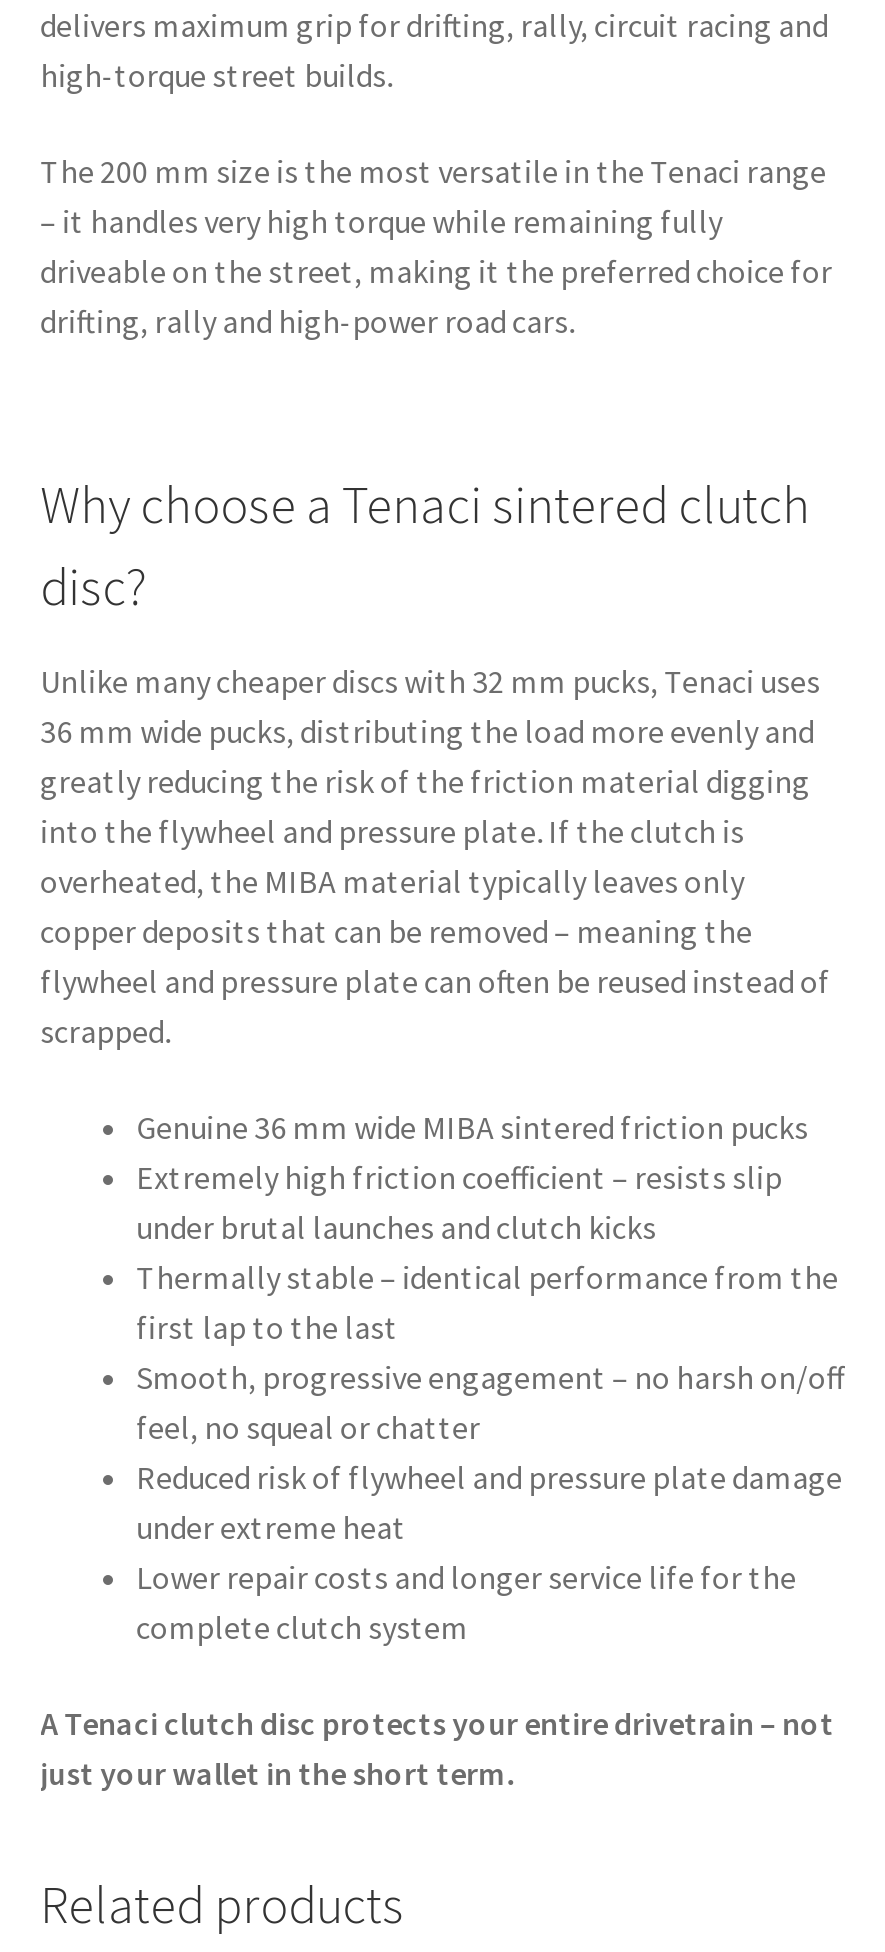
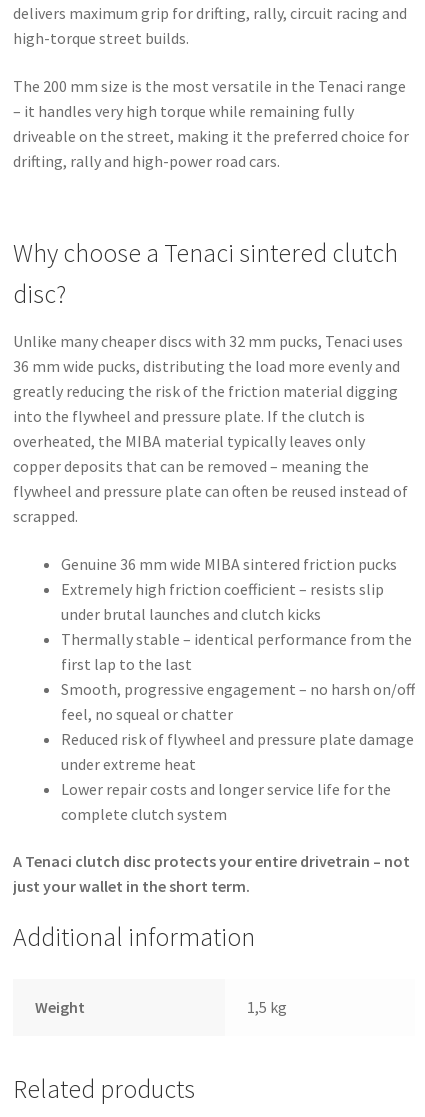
+ Additional information
+ Weight
+ 1,5 kg
